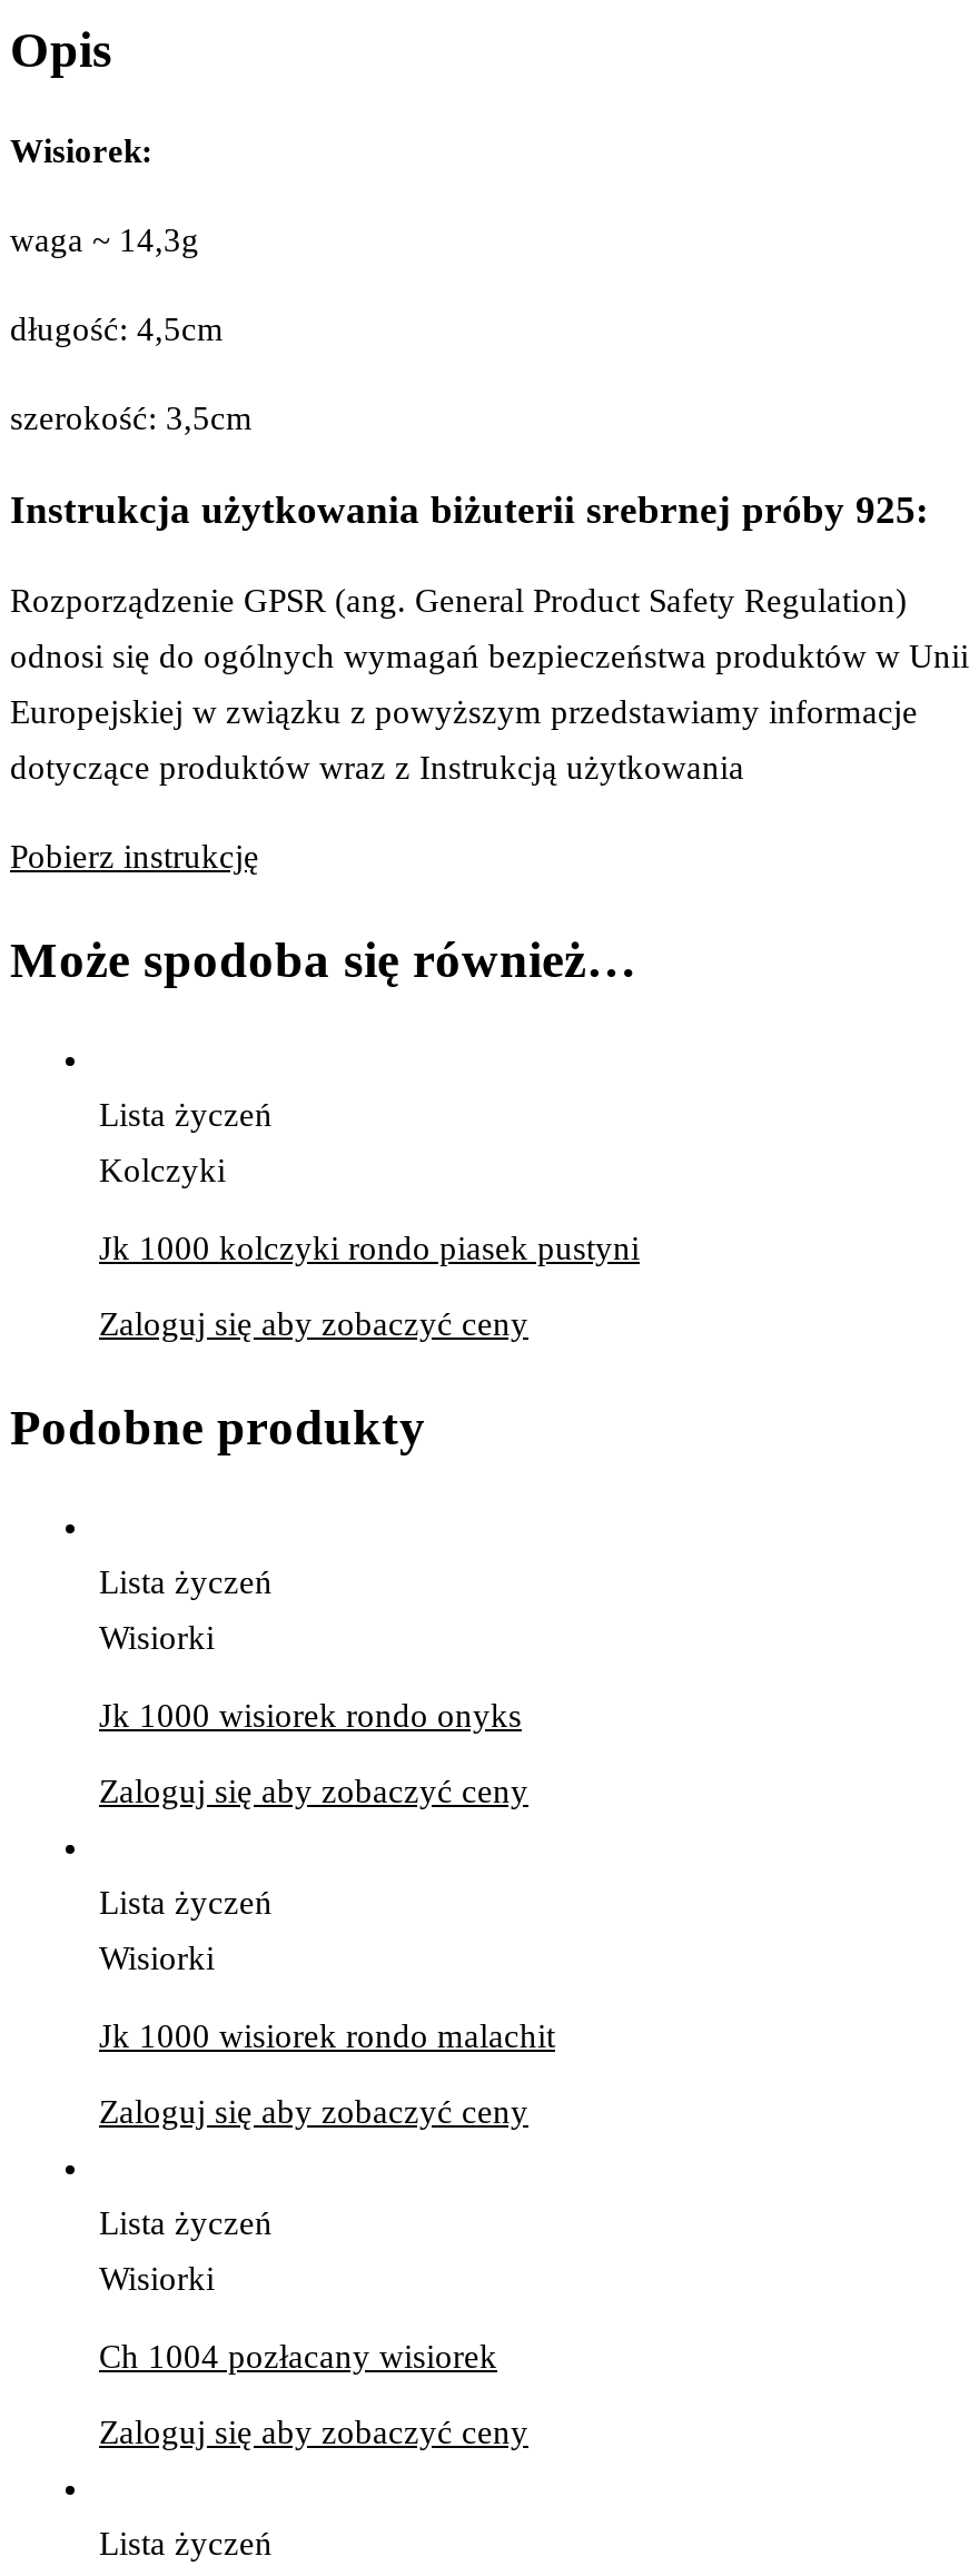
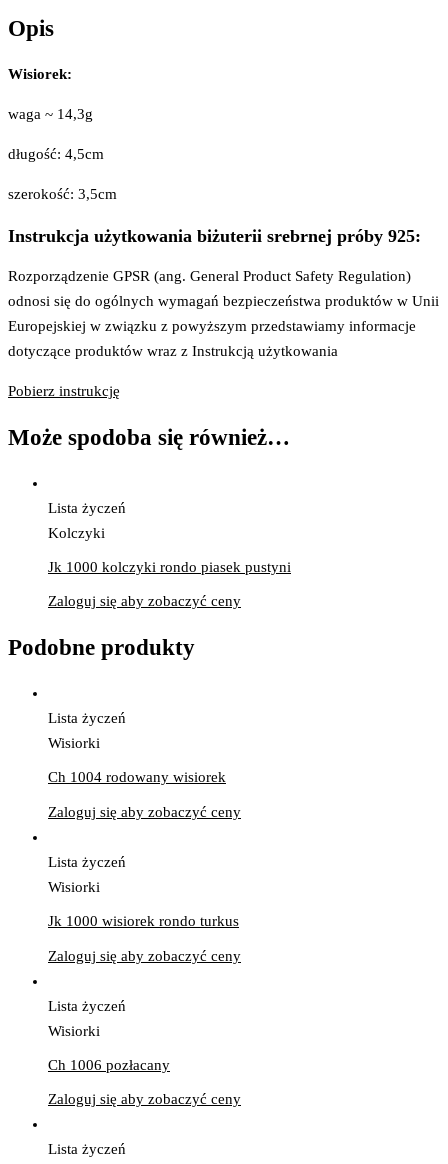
- Jk 1000 wisiorek rondo onyks
+ Ch 1004 rodowany wisiorek

- Jk 1000 wisiorek rondo malachit
+ Jk 1000 wisiorek rondo turkus

- Ch 1004 pozłacany wisiorek
+ Ch 1006 pozłacany
